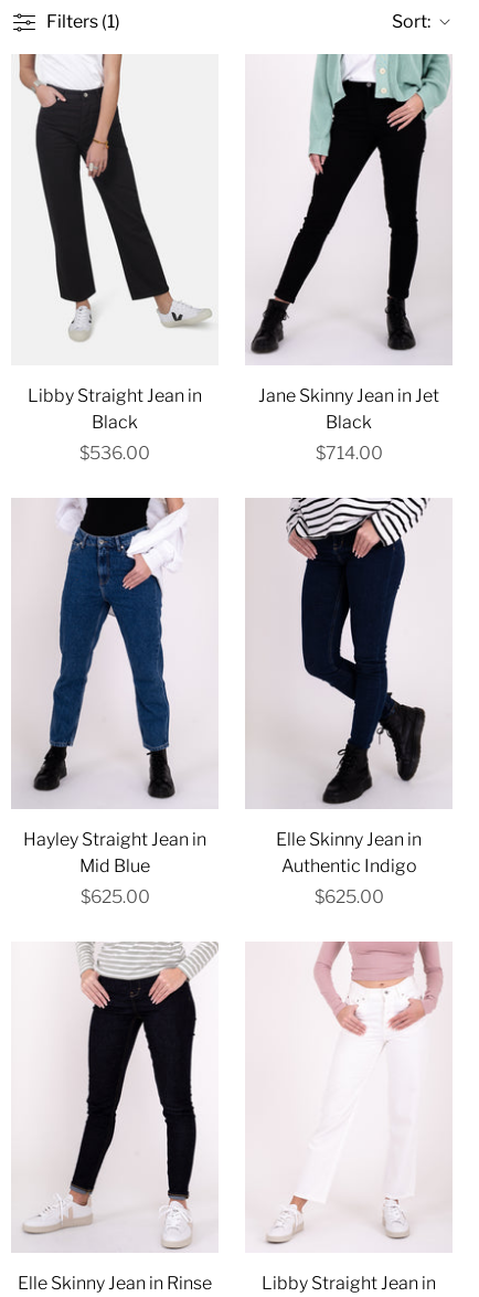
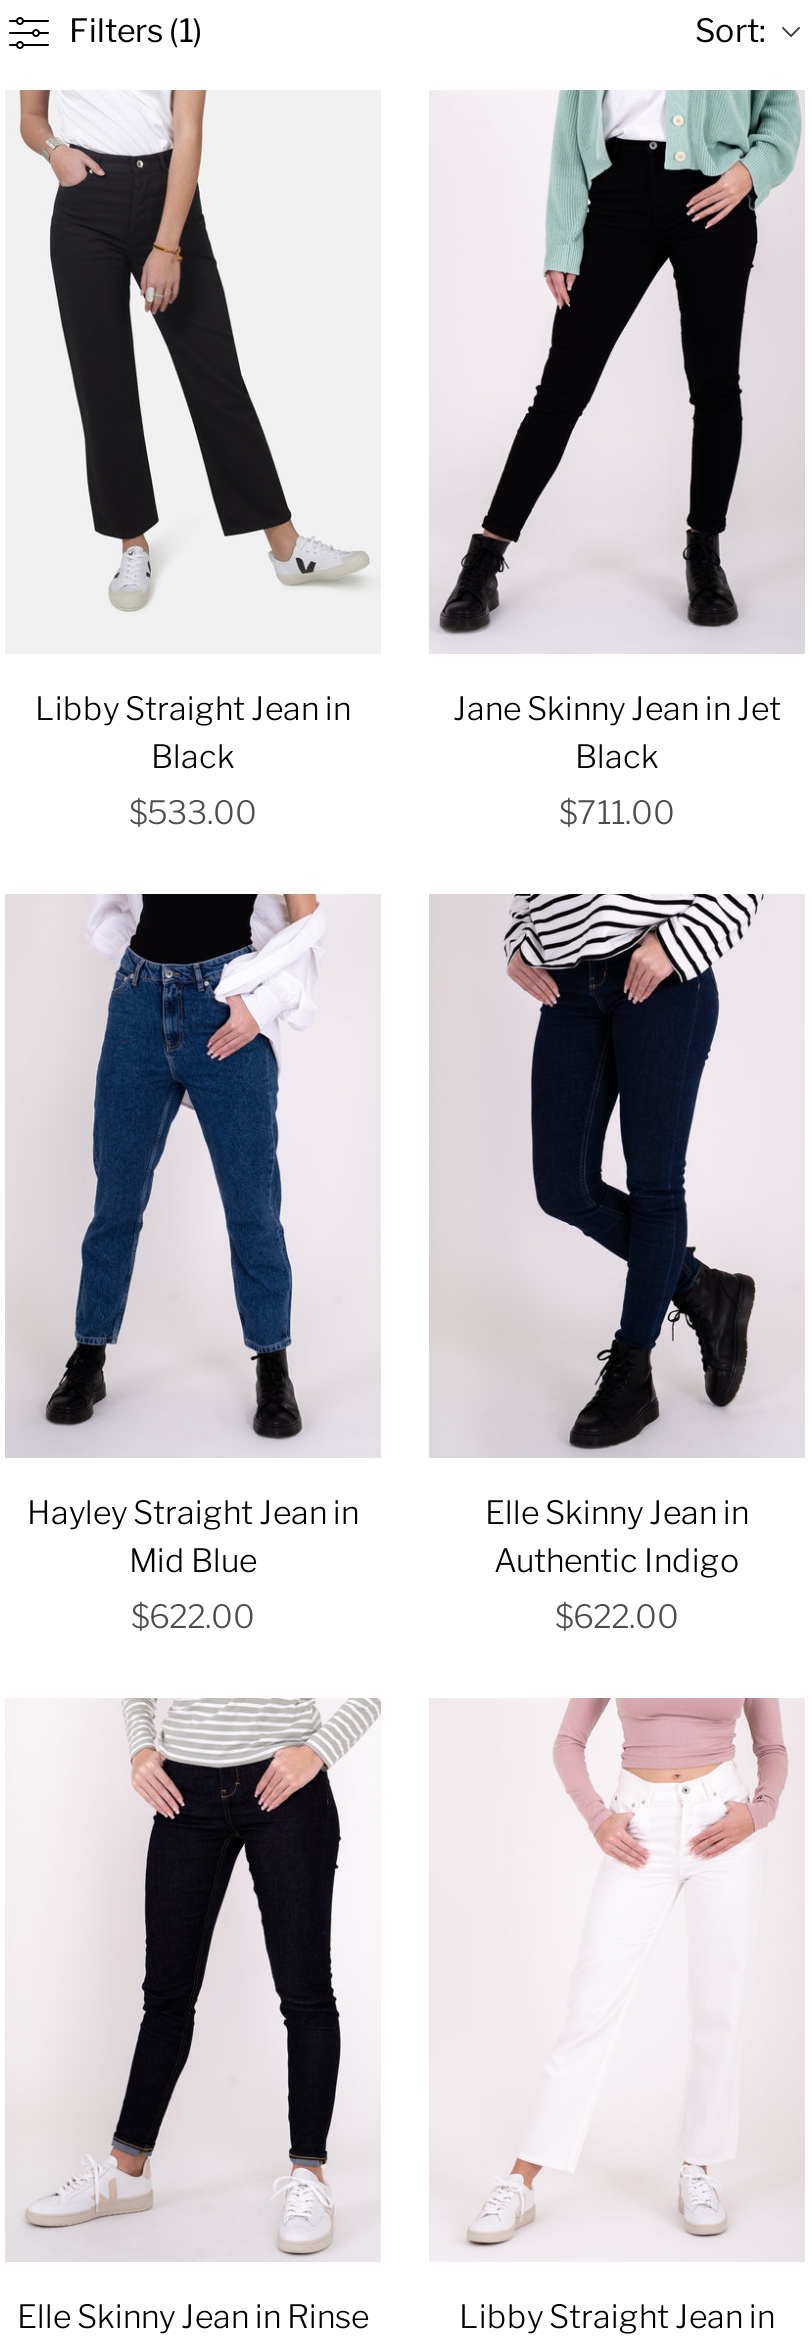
- $536.00
+ $533.00

- $714.00
+ $711.00

- $625.00
+ $622.00

- $625.00
+ $622.00
